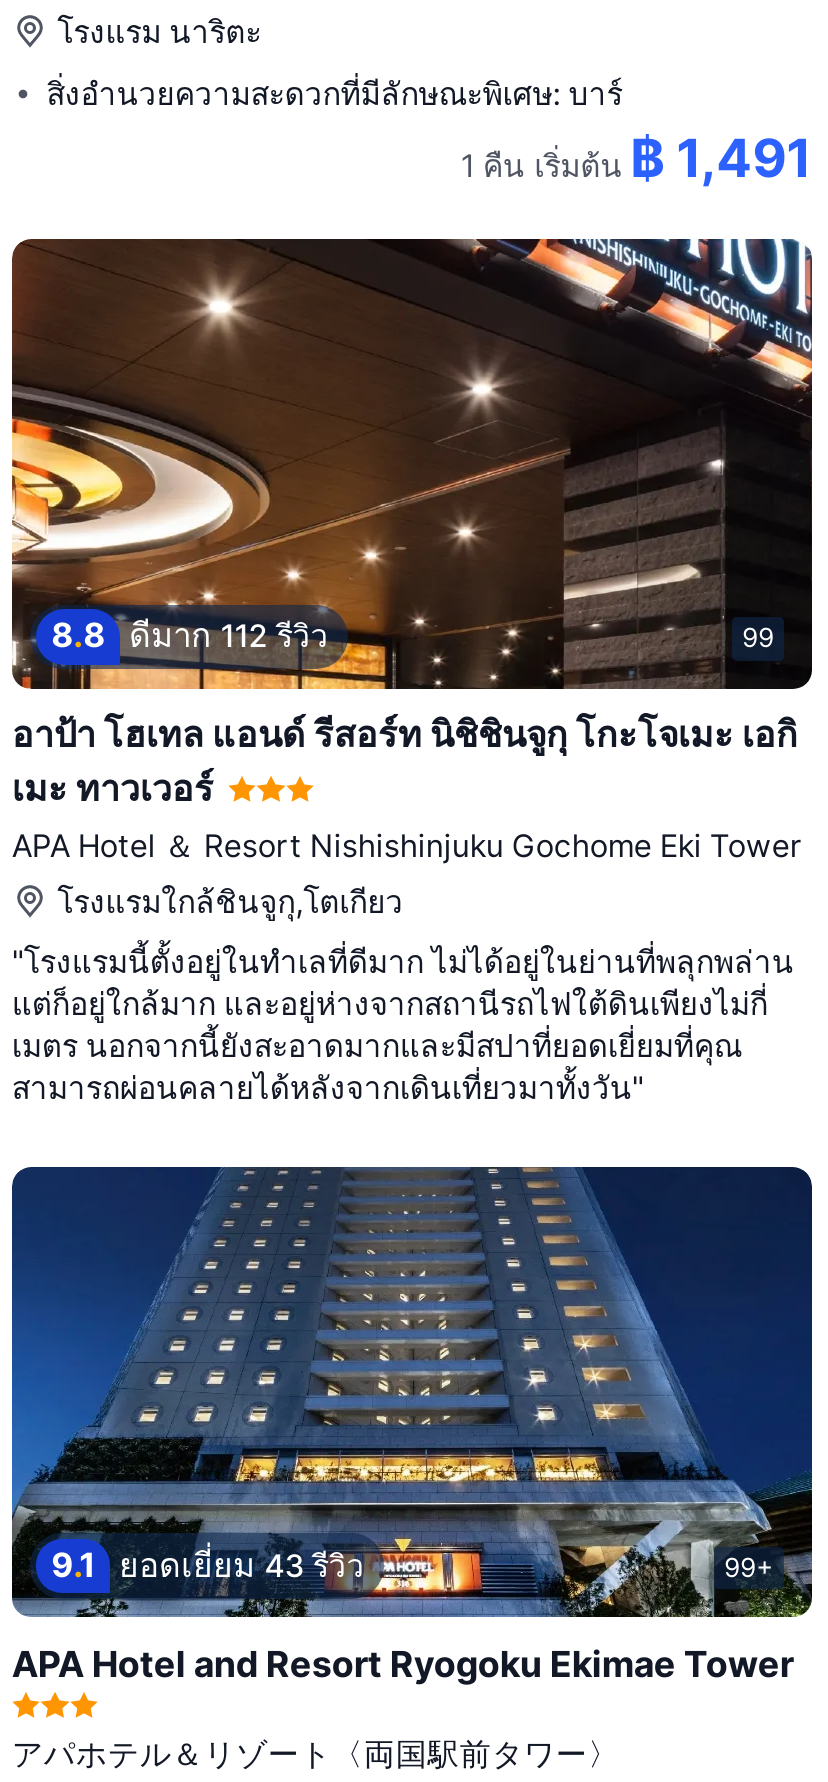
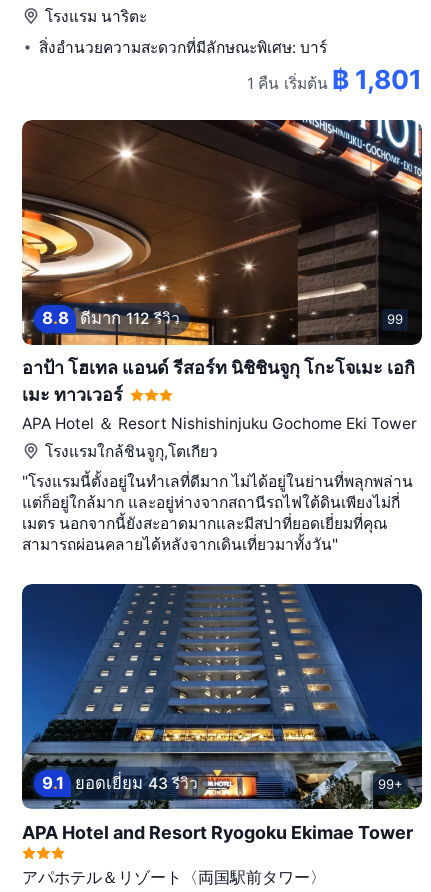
- 1 คืน เริ่มต้น฿ 1,491
+ 1 คืน เริ่มต้น฿ 1,801
